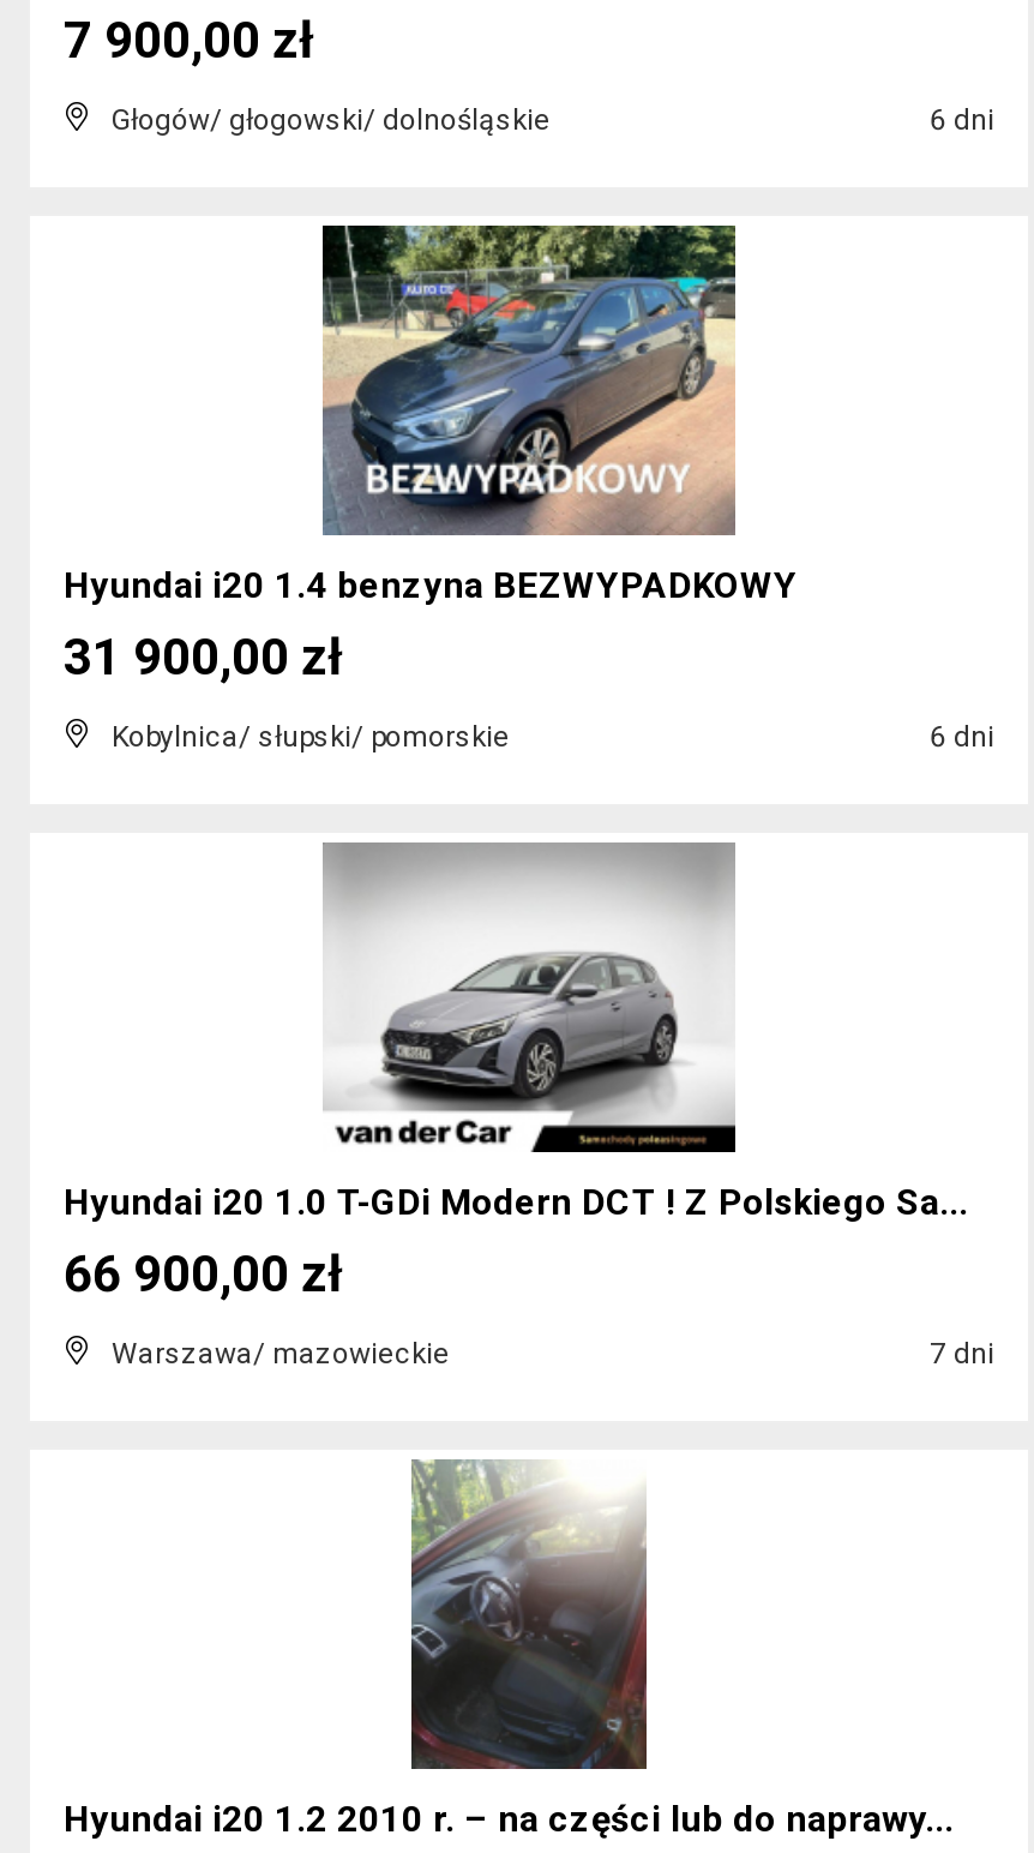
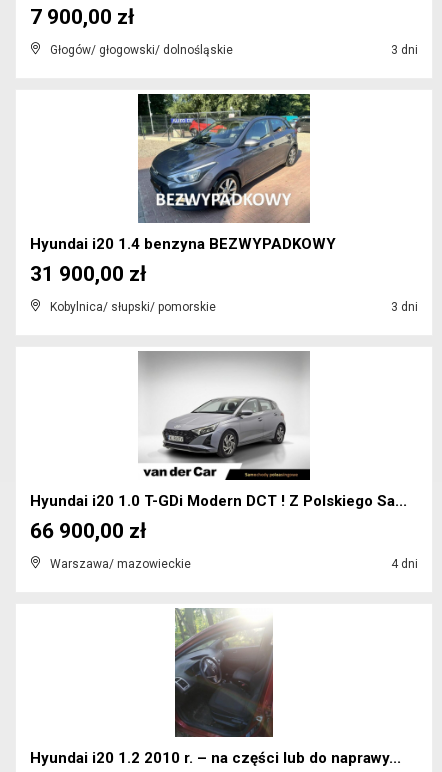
- 6 dni
+ 3 dni

- 6 dni
+ 3 dni

- 7 dni
+ 4 dni
